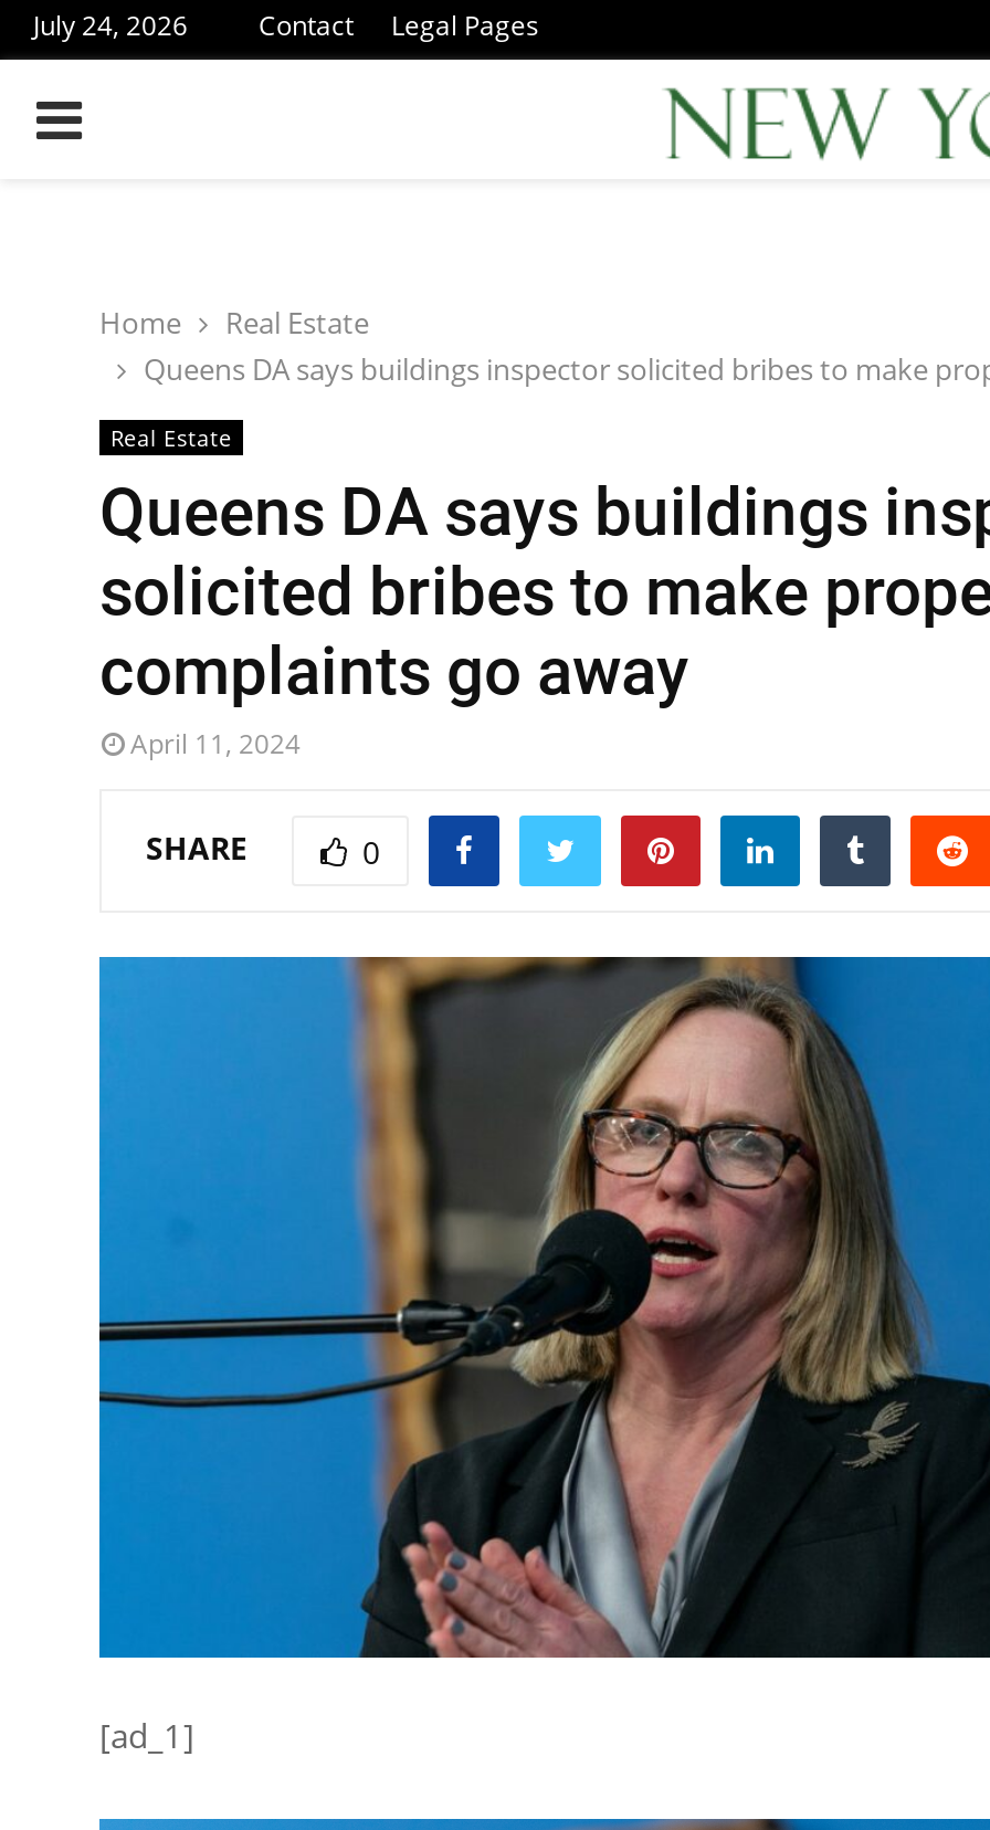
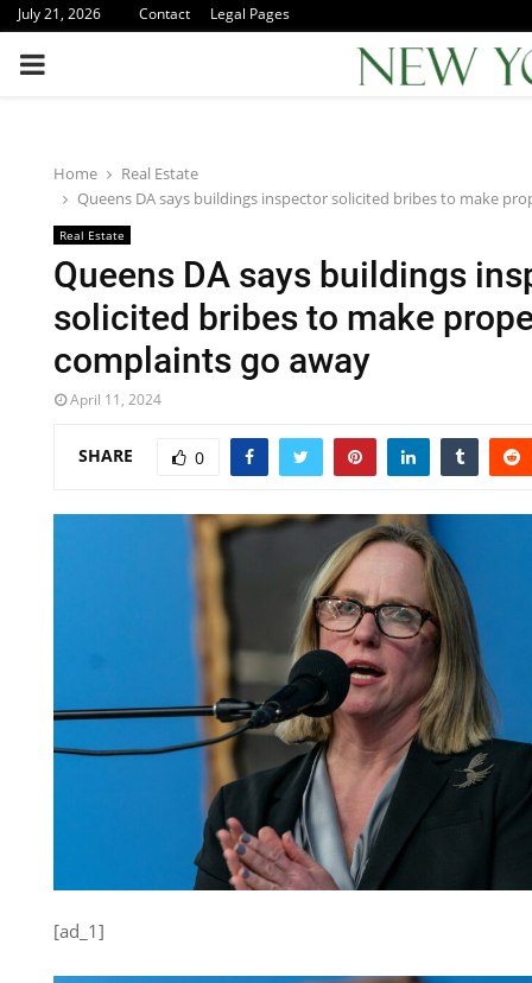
- July 24, 2026 Contact Legal Pages
+ July 21, 2026 Contact Legal Pages
